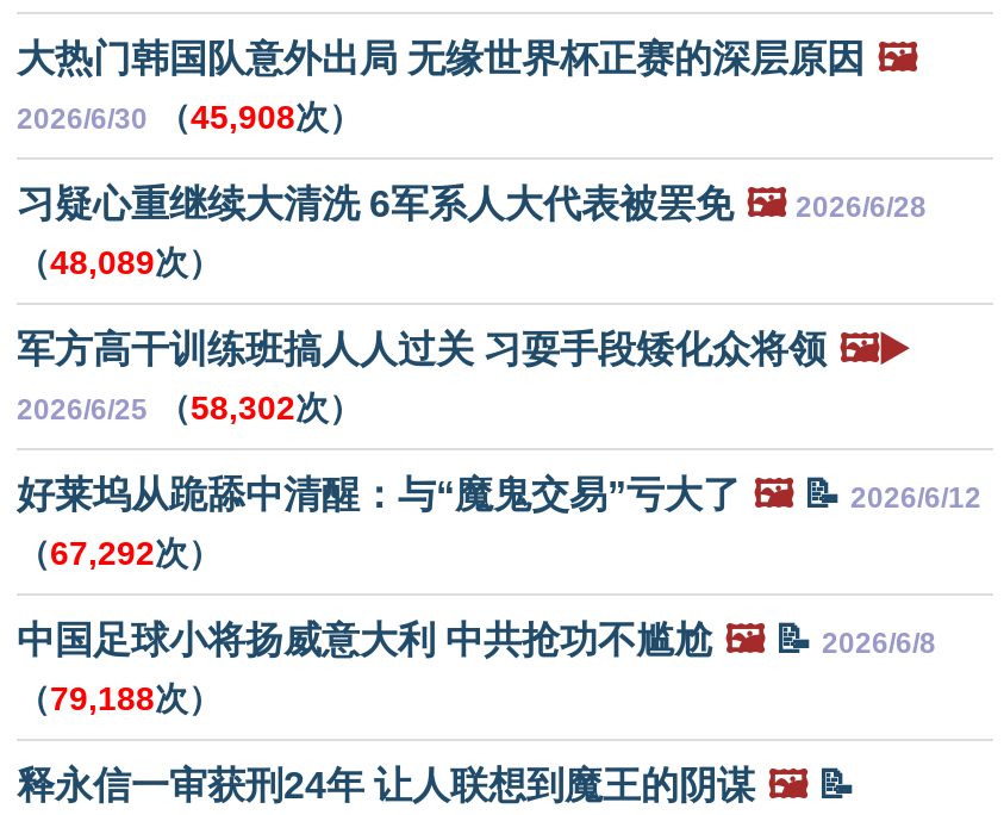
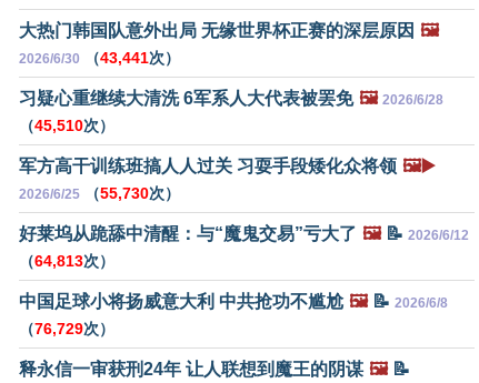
- 2026/6/30 （45,908次）
+ 2026/6/30 （43,441次）

- （48,089次）
+ （45,510次）

- 2026/6/25 （58,302次）
+ 2026/6/25 （55,730次）

- （67,292次）
+ （64,813次）

- （79,188次）
+ （76,729次）
